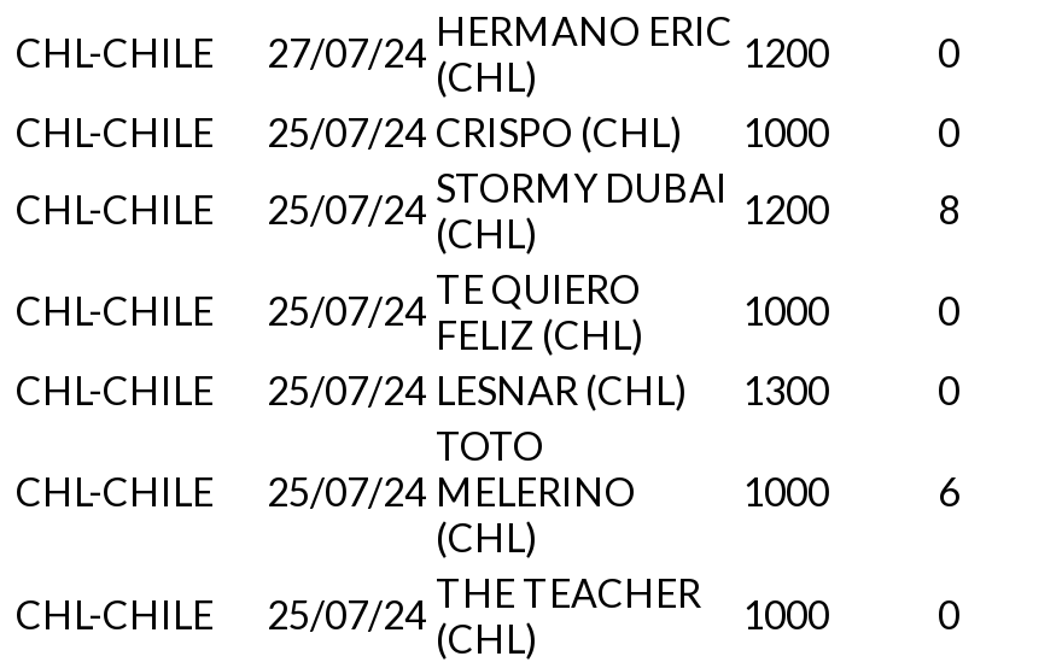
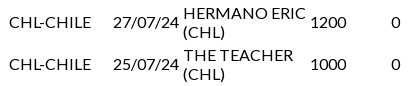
- 25/07/24 CRISPO (CHL)
- 1000
- 0
- CHL-CHILE
- 25/07/24 STORMY DUBAI
- (CHL)

- 1200
- 8
- CHL-CHILE
- 25/07/24 TE QUIERO
- FELIZ (CHL)

- 1000
- 0
- CHL-CHILE
- 25/07/24 LESNAR (CHL)
- 1300
- 0
- CHL-CHILE
- 25/07/24

- TOTO
- MELERINO
- (CHL)

- 1000
- 6
- CHL-CHILE
